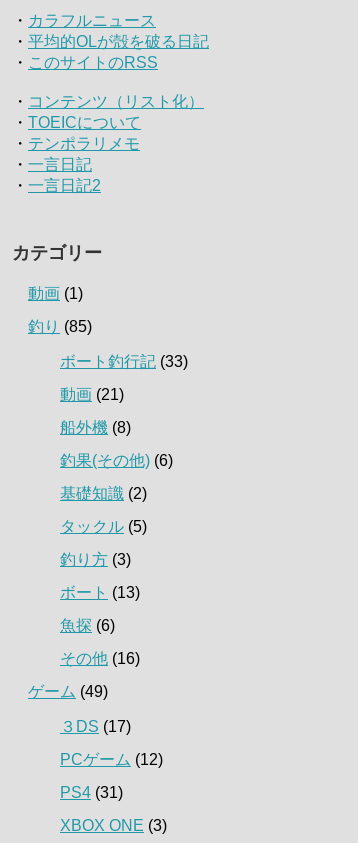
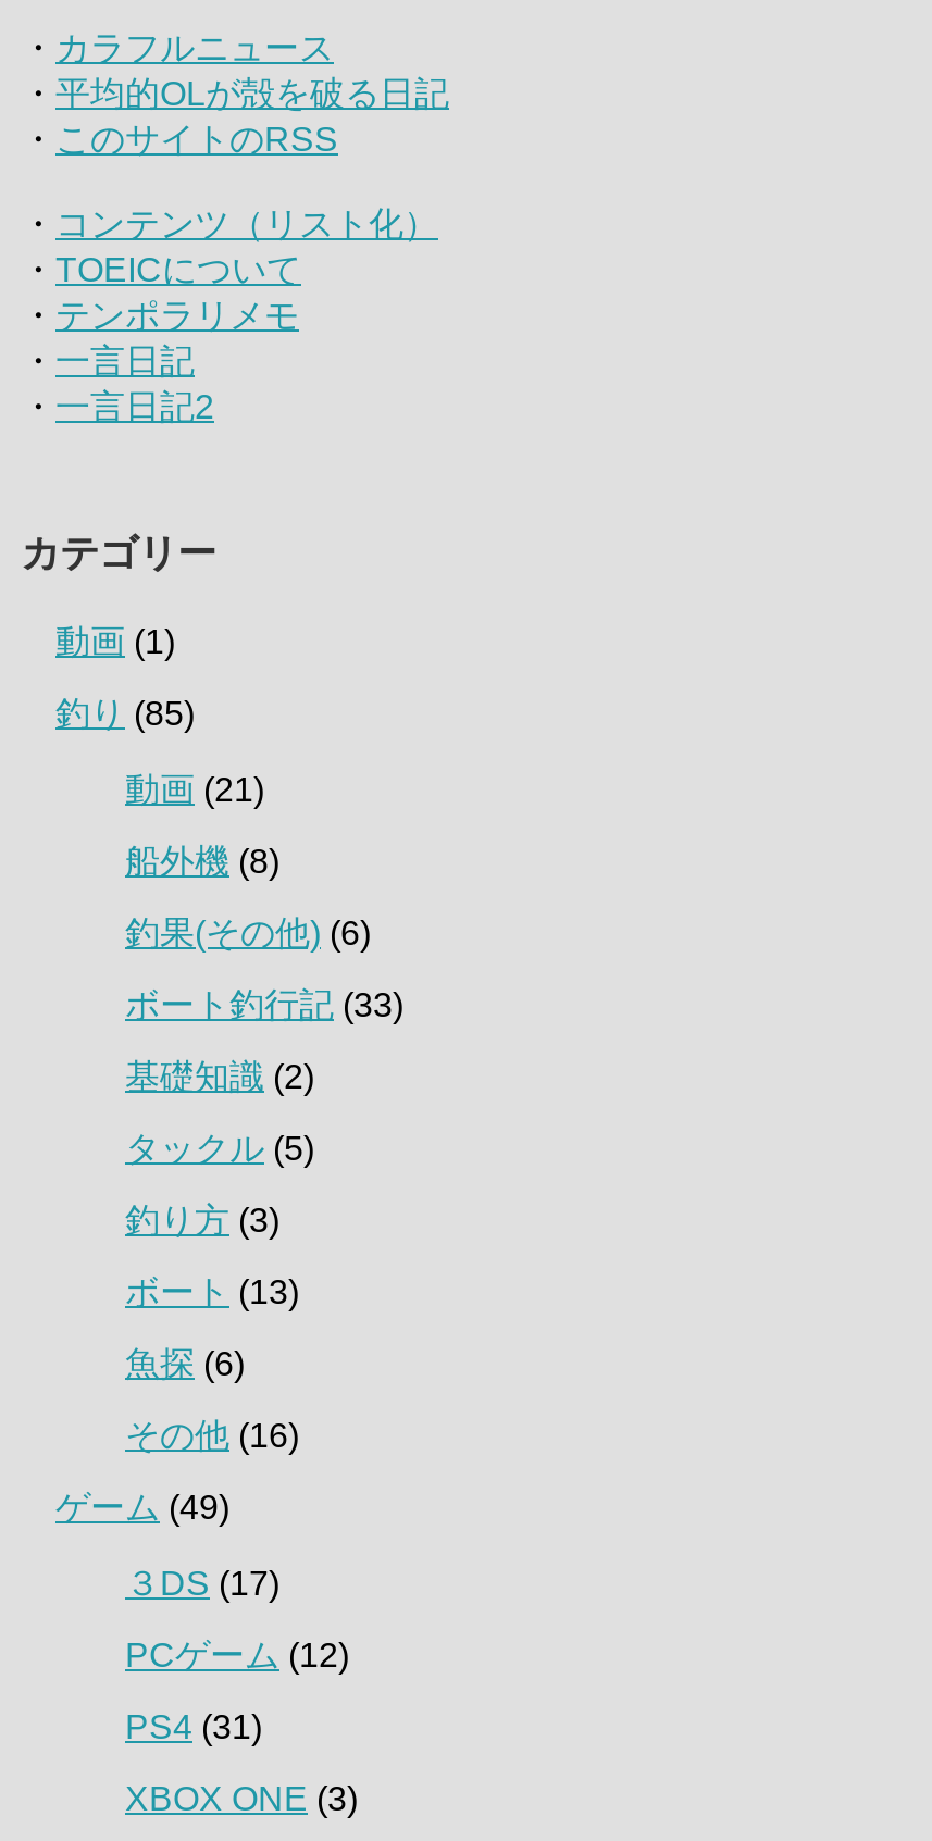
moved down: ボート釣行記(33)

moved up: 動画(21) | 船外機(8) | 釣果(その他) (6)
